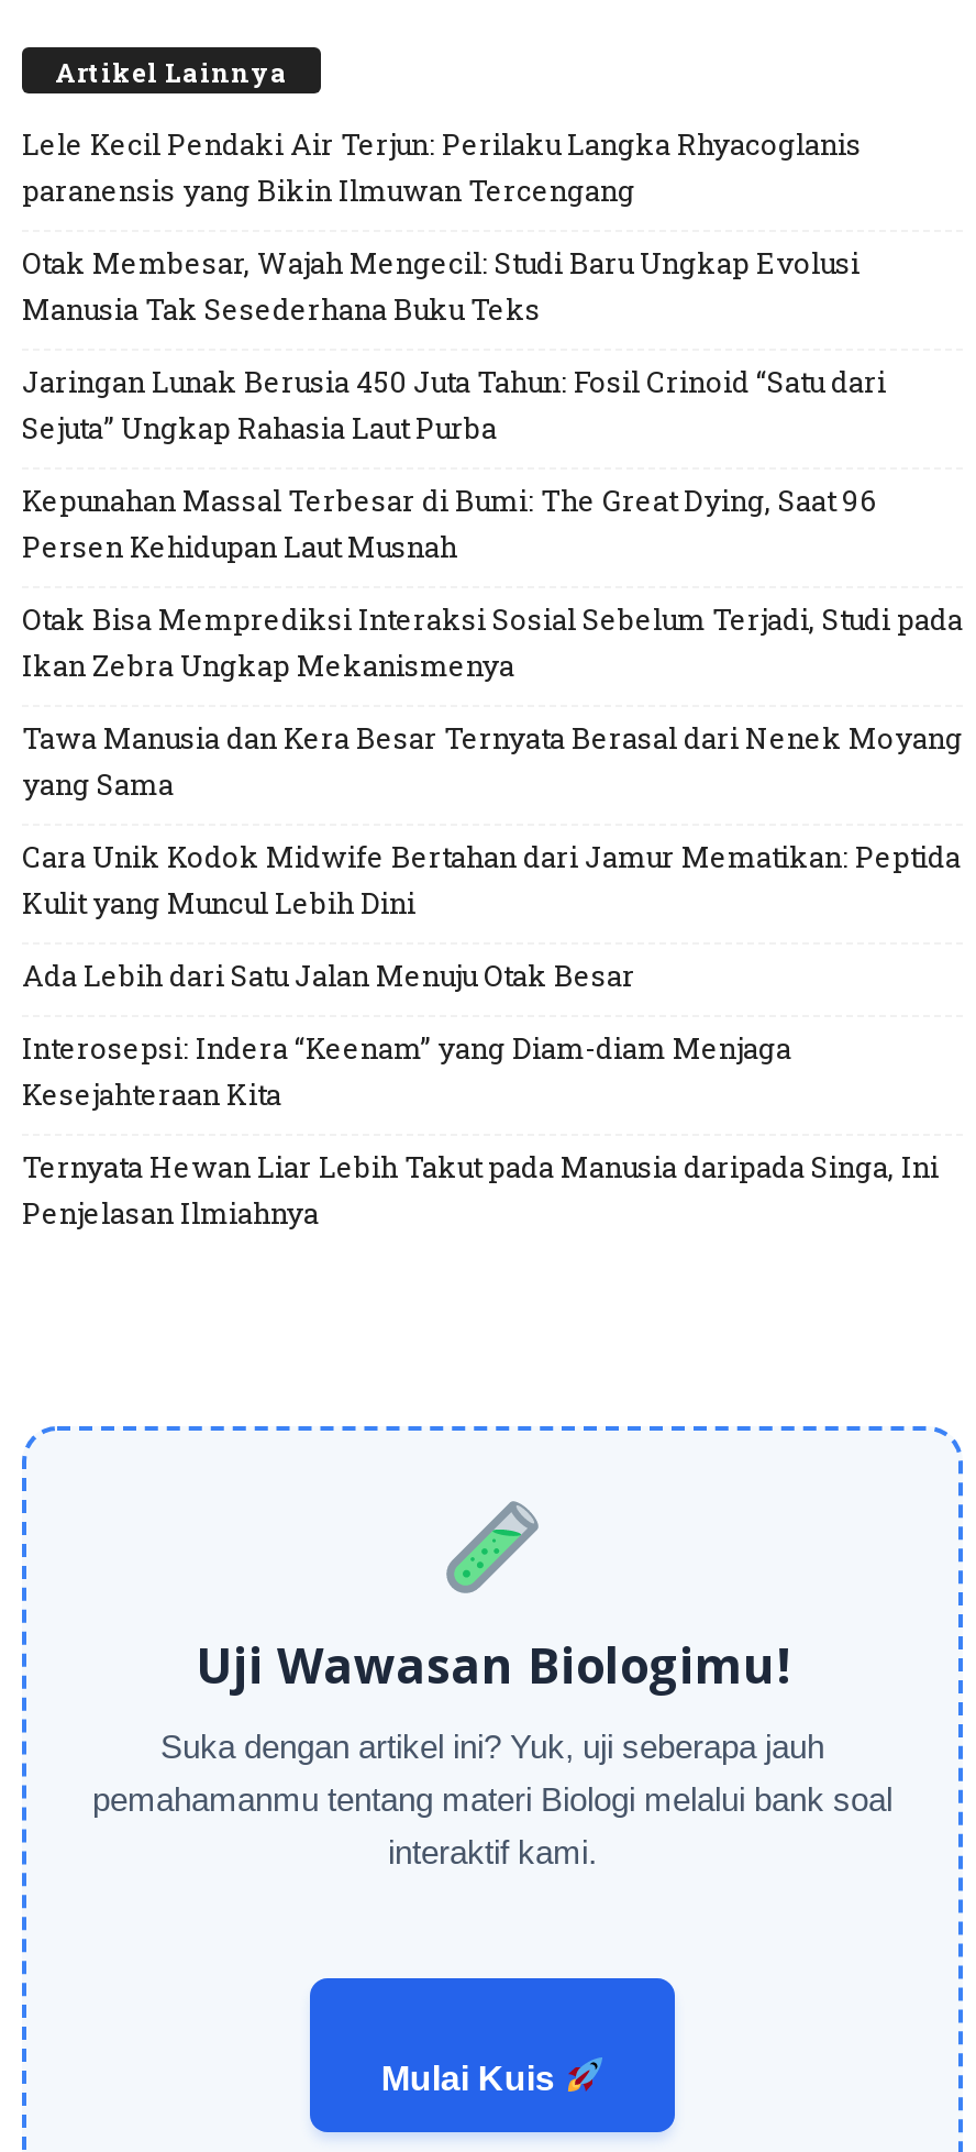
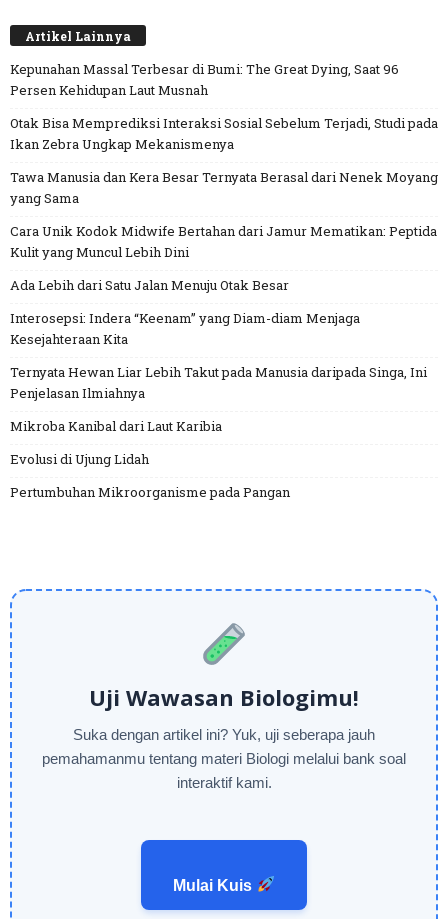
- Lele Kecil Pendaki Air Terjun: Perilaku Langka Rhyacoglanis
- paranensis yang Bikin Ilmuwan Tercengang
- Otak Membesar, Wajah Mengecil: Studi Baru Ungkap Evolusi
- Manusia Tak Sesederhana Buku Teks
- Jaringan Lunak Berusia 450 Juta Tahun: Fosil Crinoid “Satu dari
- Sejuta” Ungkap Rahasia Laut Purba

moved up: Kepunahan Massal Terbesar di Bumi: The Great Dying, Saat 96 | Persen Kehidupan Laut Musnah | Otak Bisa Memprediksi Interaksi Sosial Sebelum Terjadi, Studi pada | ... | Ternyata Hewan Liar Lebih Takut pada Manusia daripada Singa, Ini | Penjelasan Ilmiahnya

+ Mikroba Kanibal dari Laut Karibia
+ Evolusi di Ujung Lidah
+ Pertumbuhan Mikroorganisme pada Pangan
